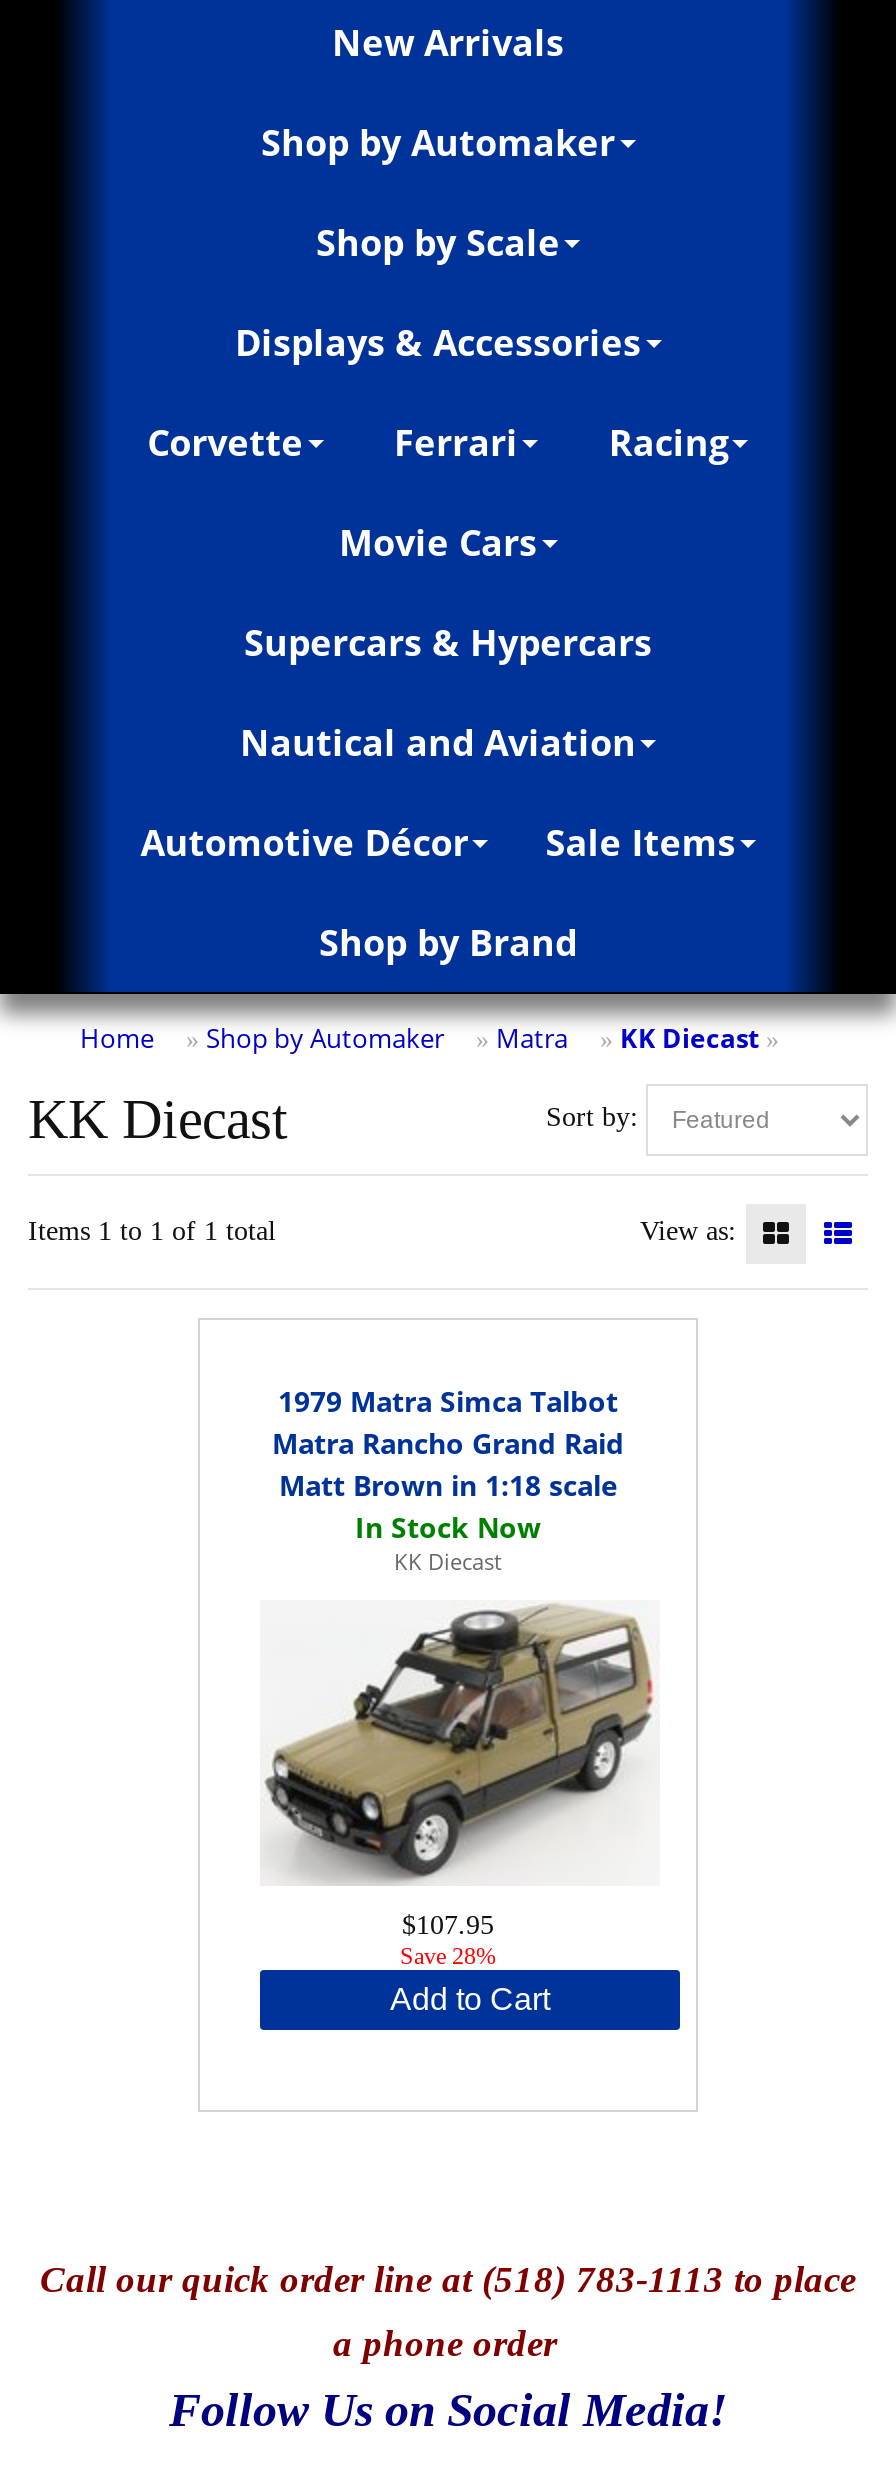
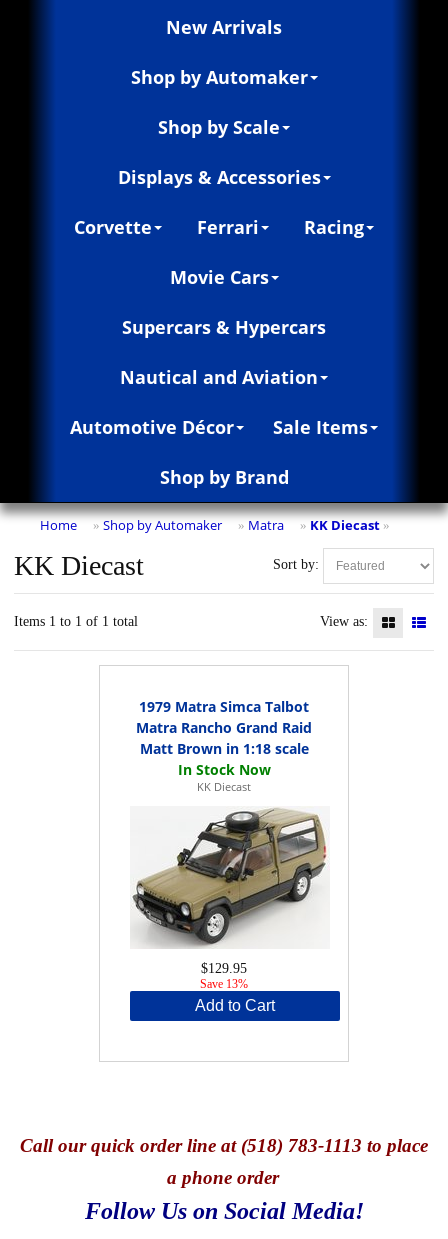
- $107.95
+ $129.95

- Save 28%
+ Save 13%
